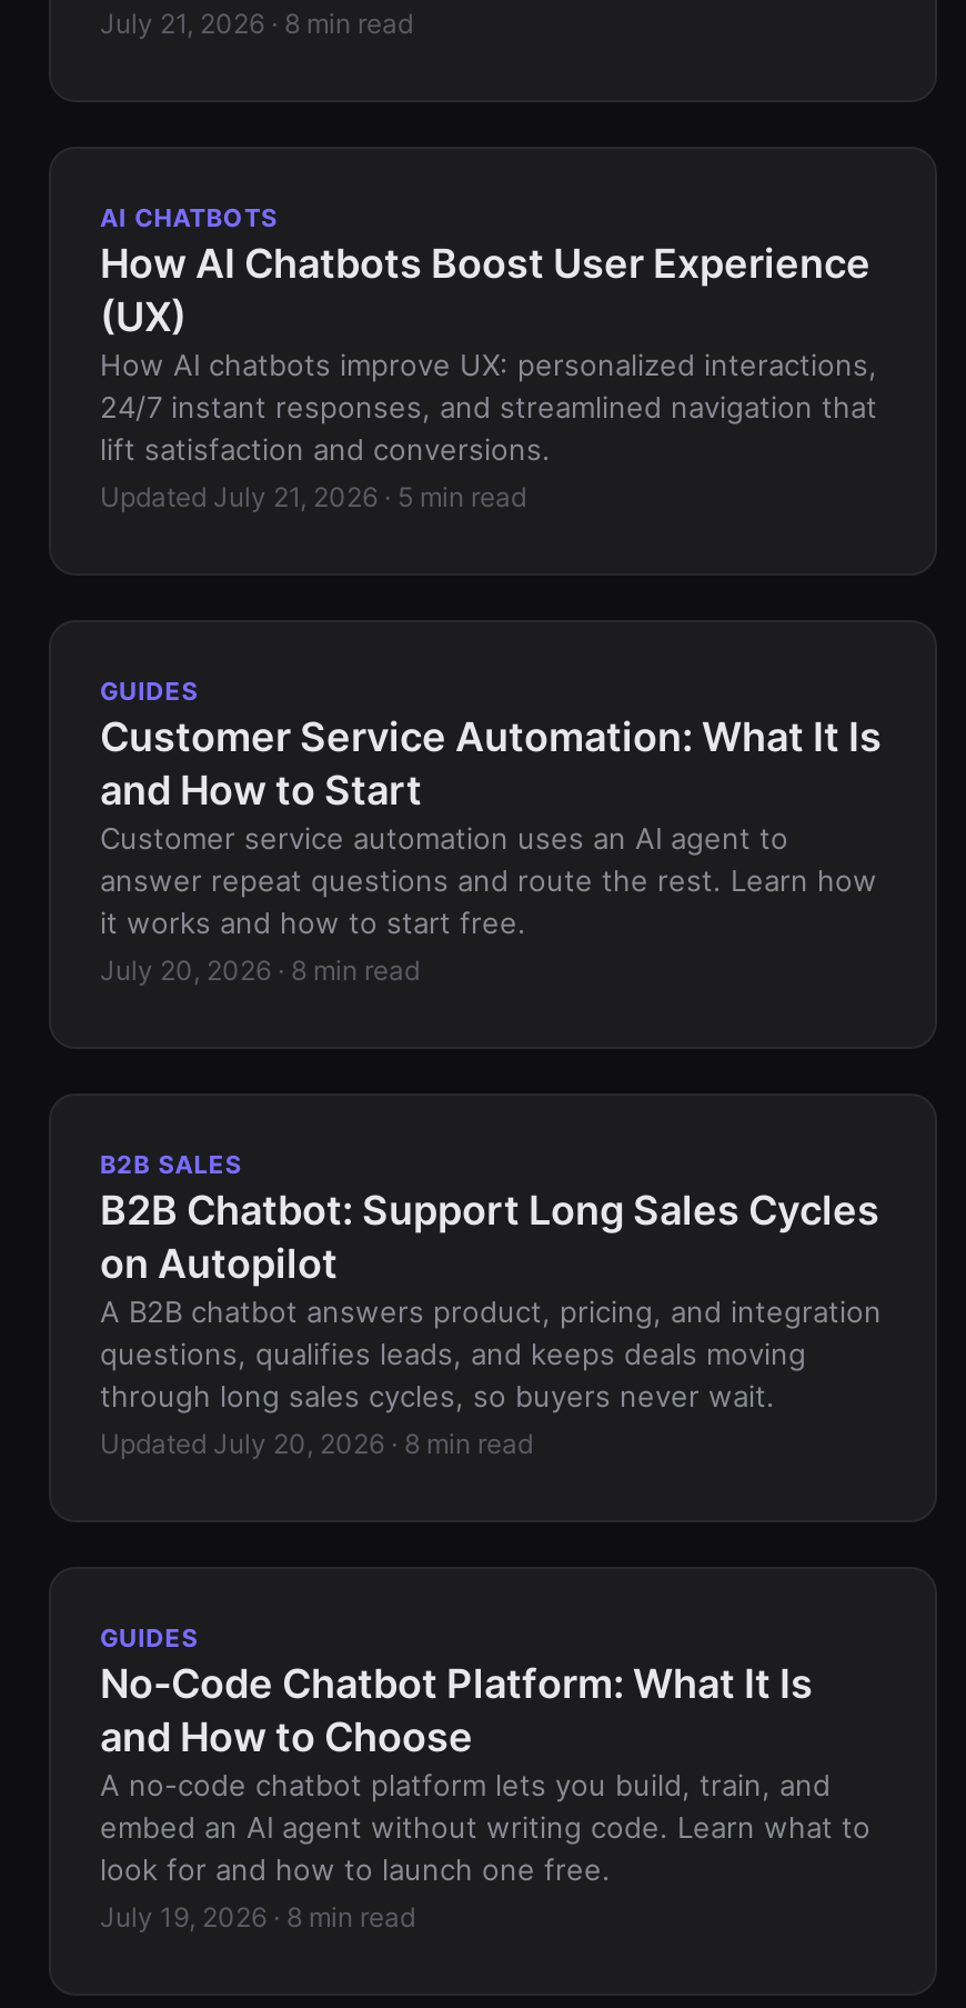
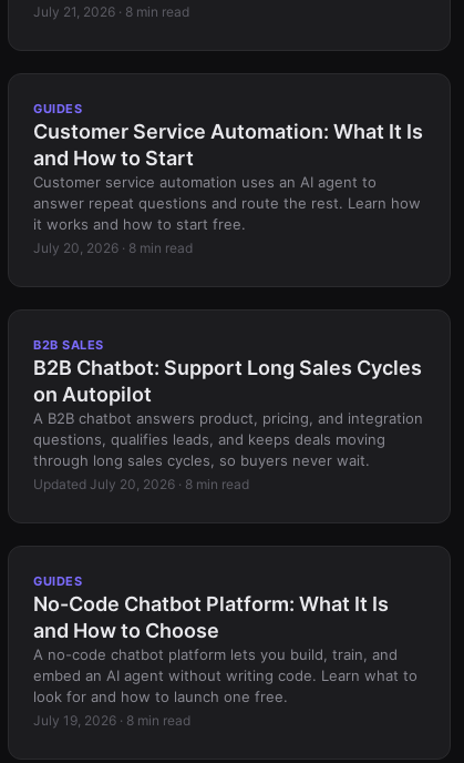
- AI CHATBOTS
- How AI Chatbots Boost User Experience
- (UX)
- How AI chatbots improve UX: personalized interactions,
- 24/7 instant responses, and streamlined navigation that
- lift satisfaction and conversions.
- Updated July 21, 2026 · 5 min read
